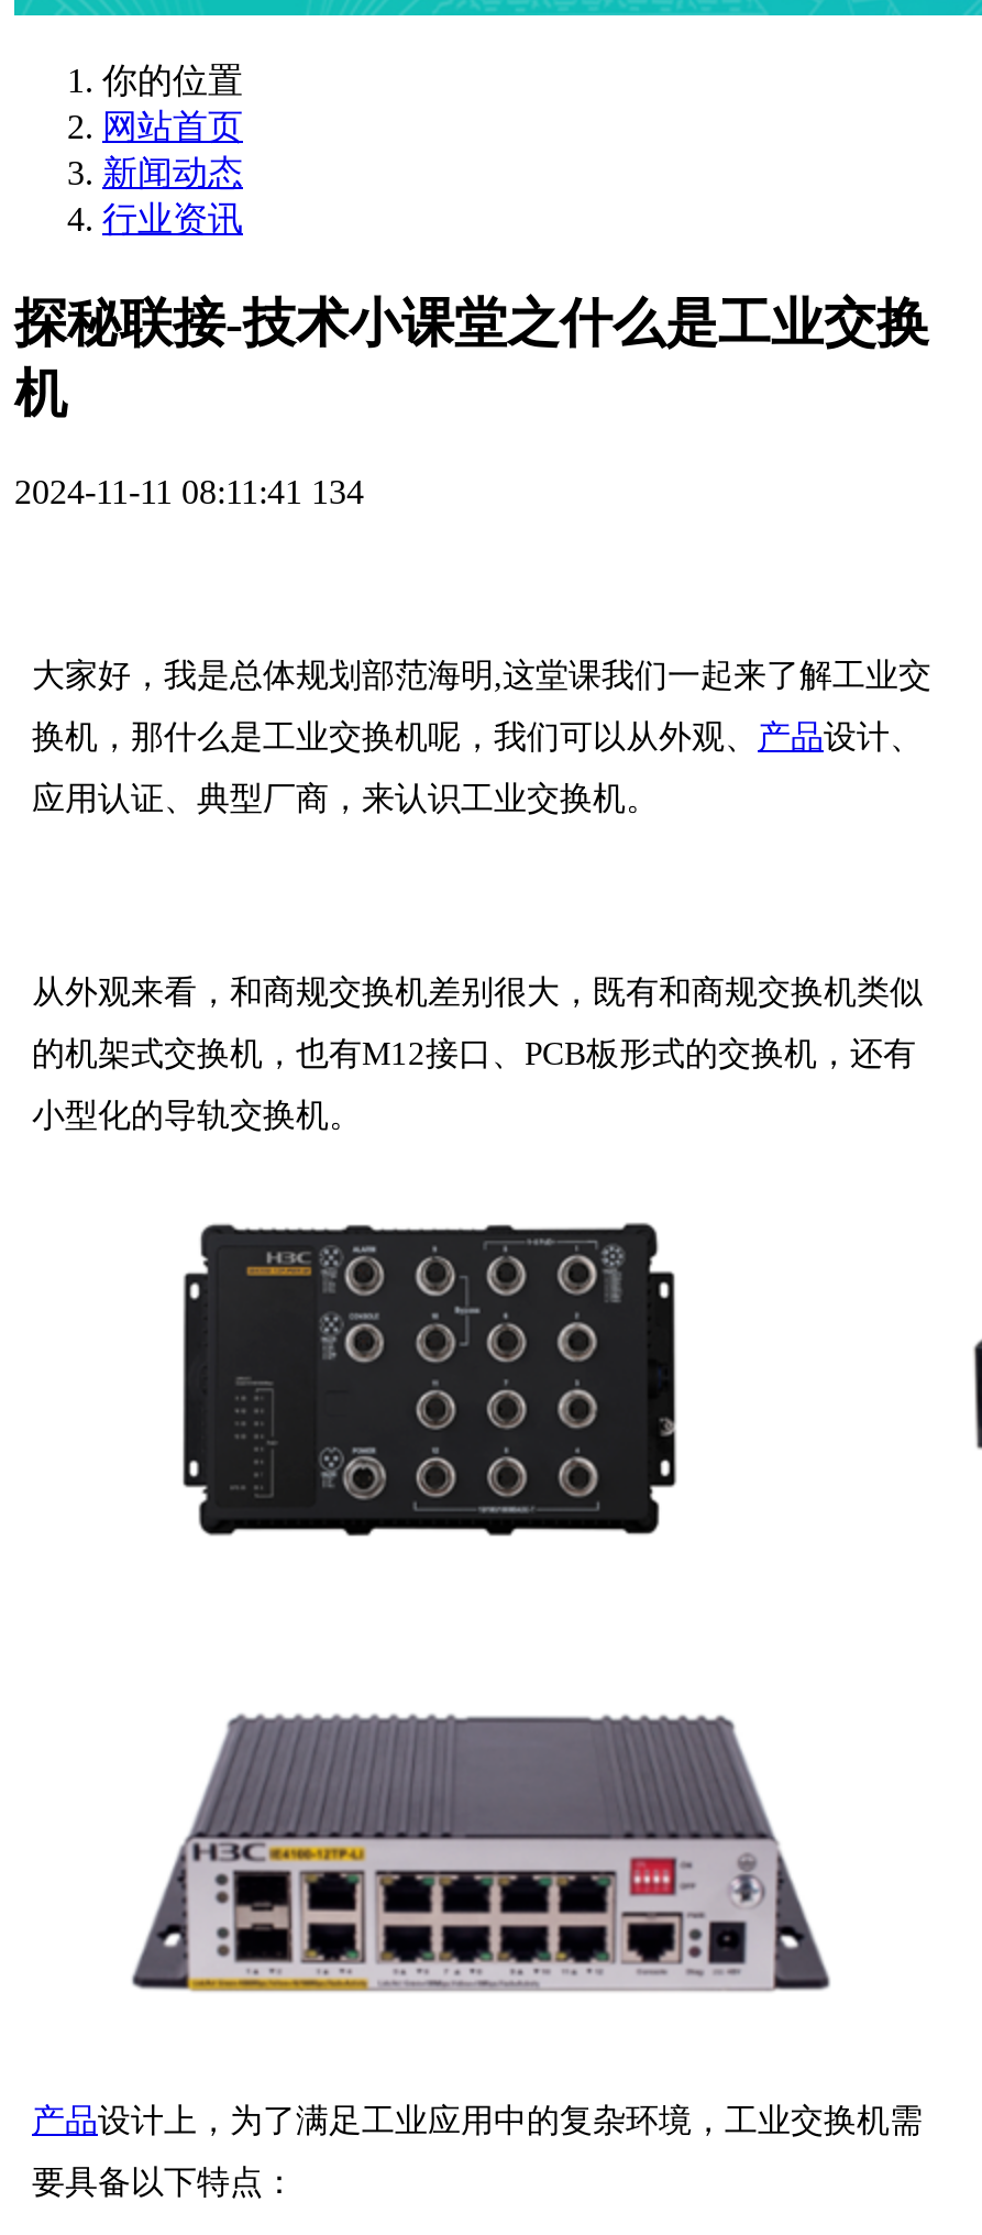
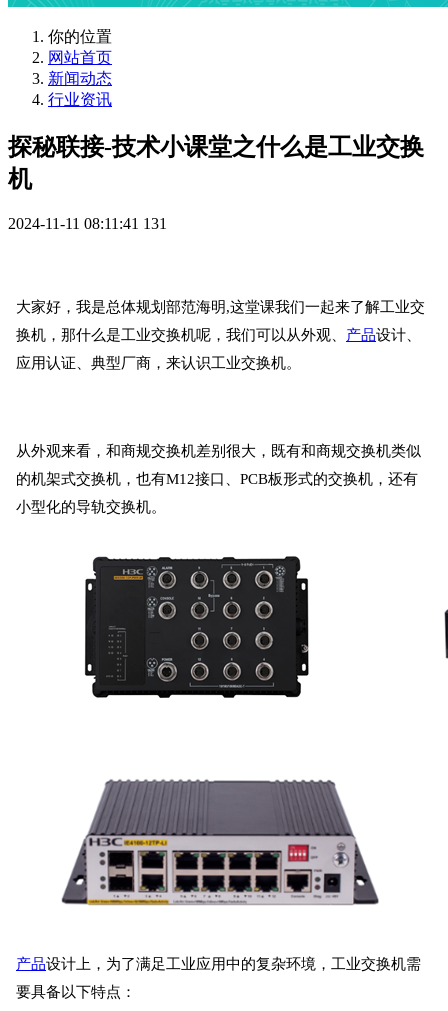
- 2024-11-11 08:11:41 134
+ 2024-11-11 08:11:41 131
